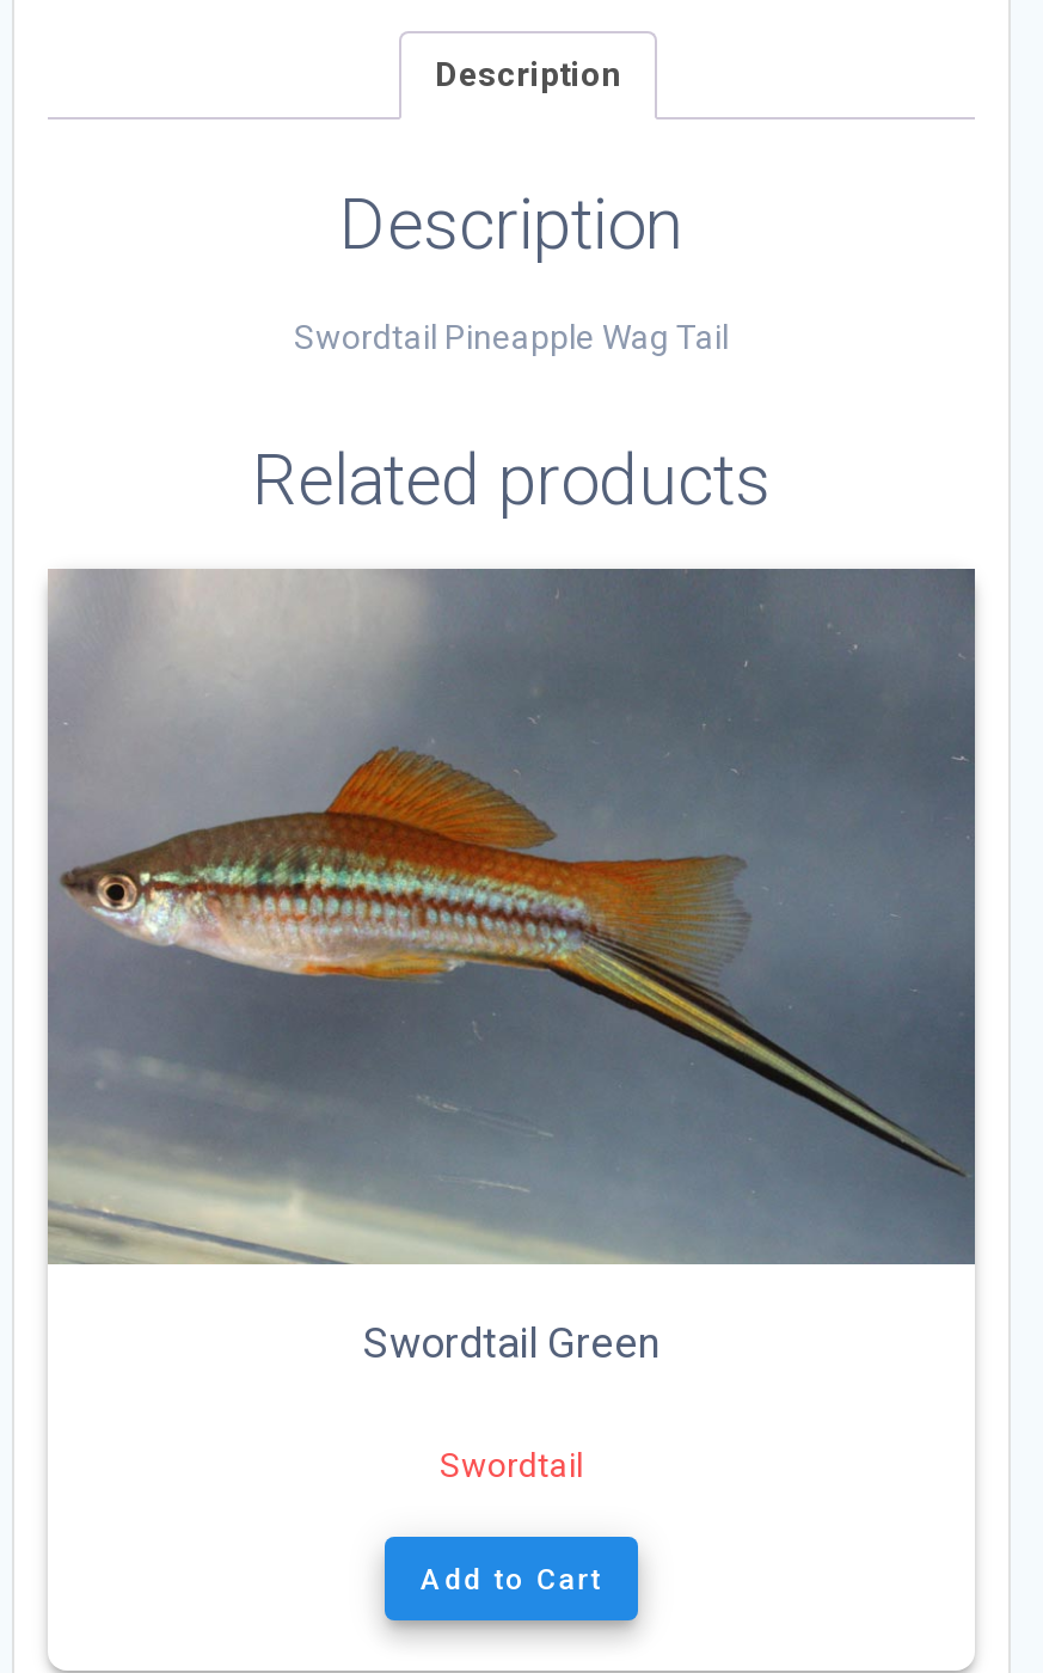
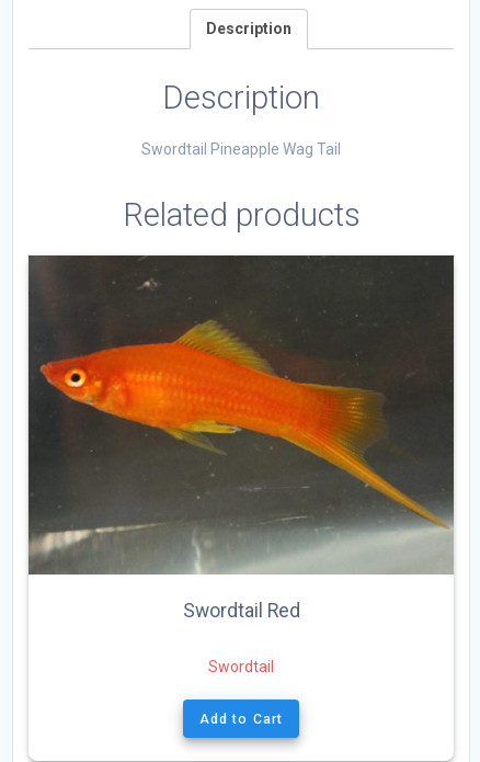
- [image]
- Swordtail Green
+ [image]
+ Swordtail Red
